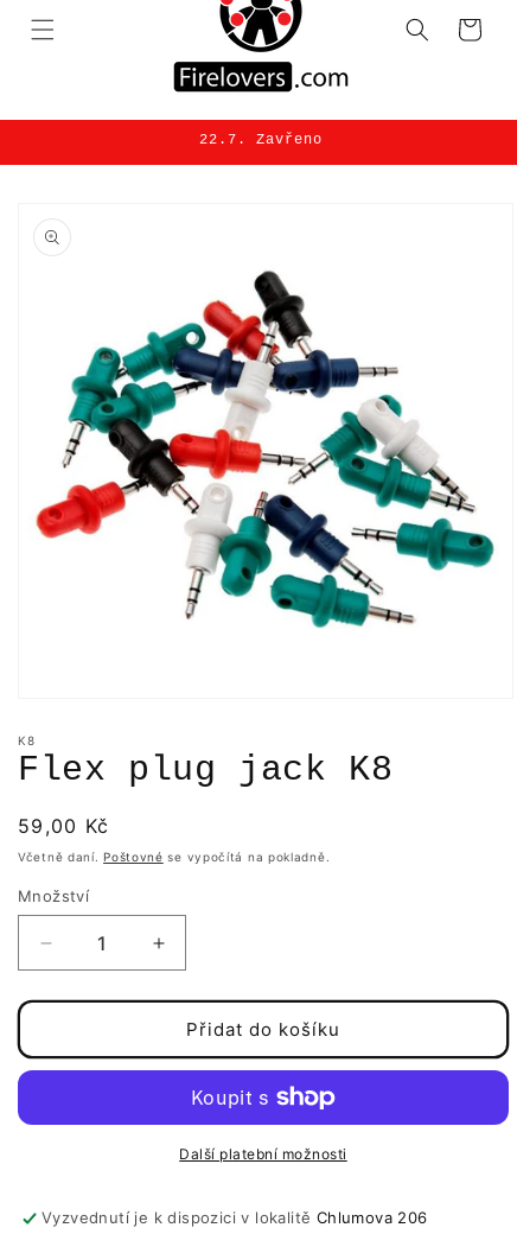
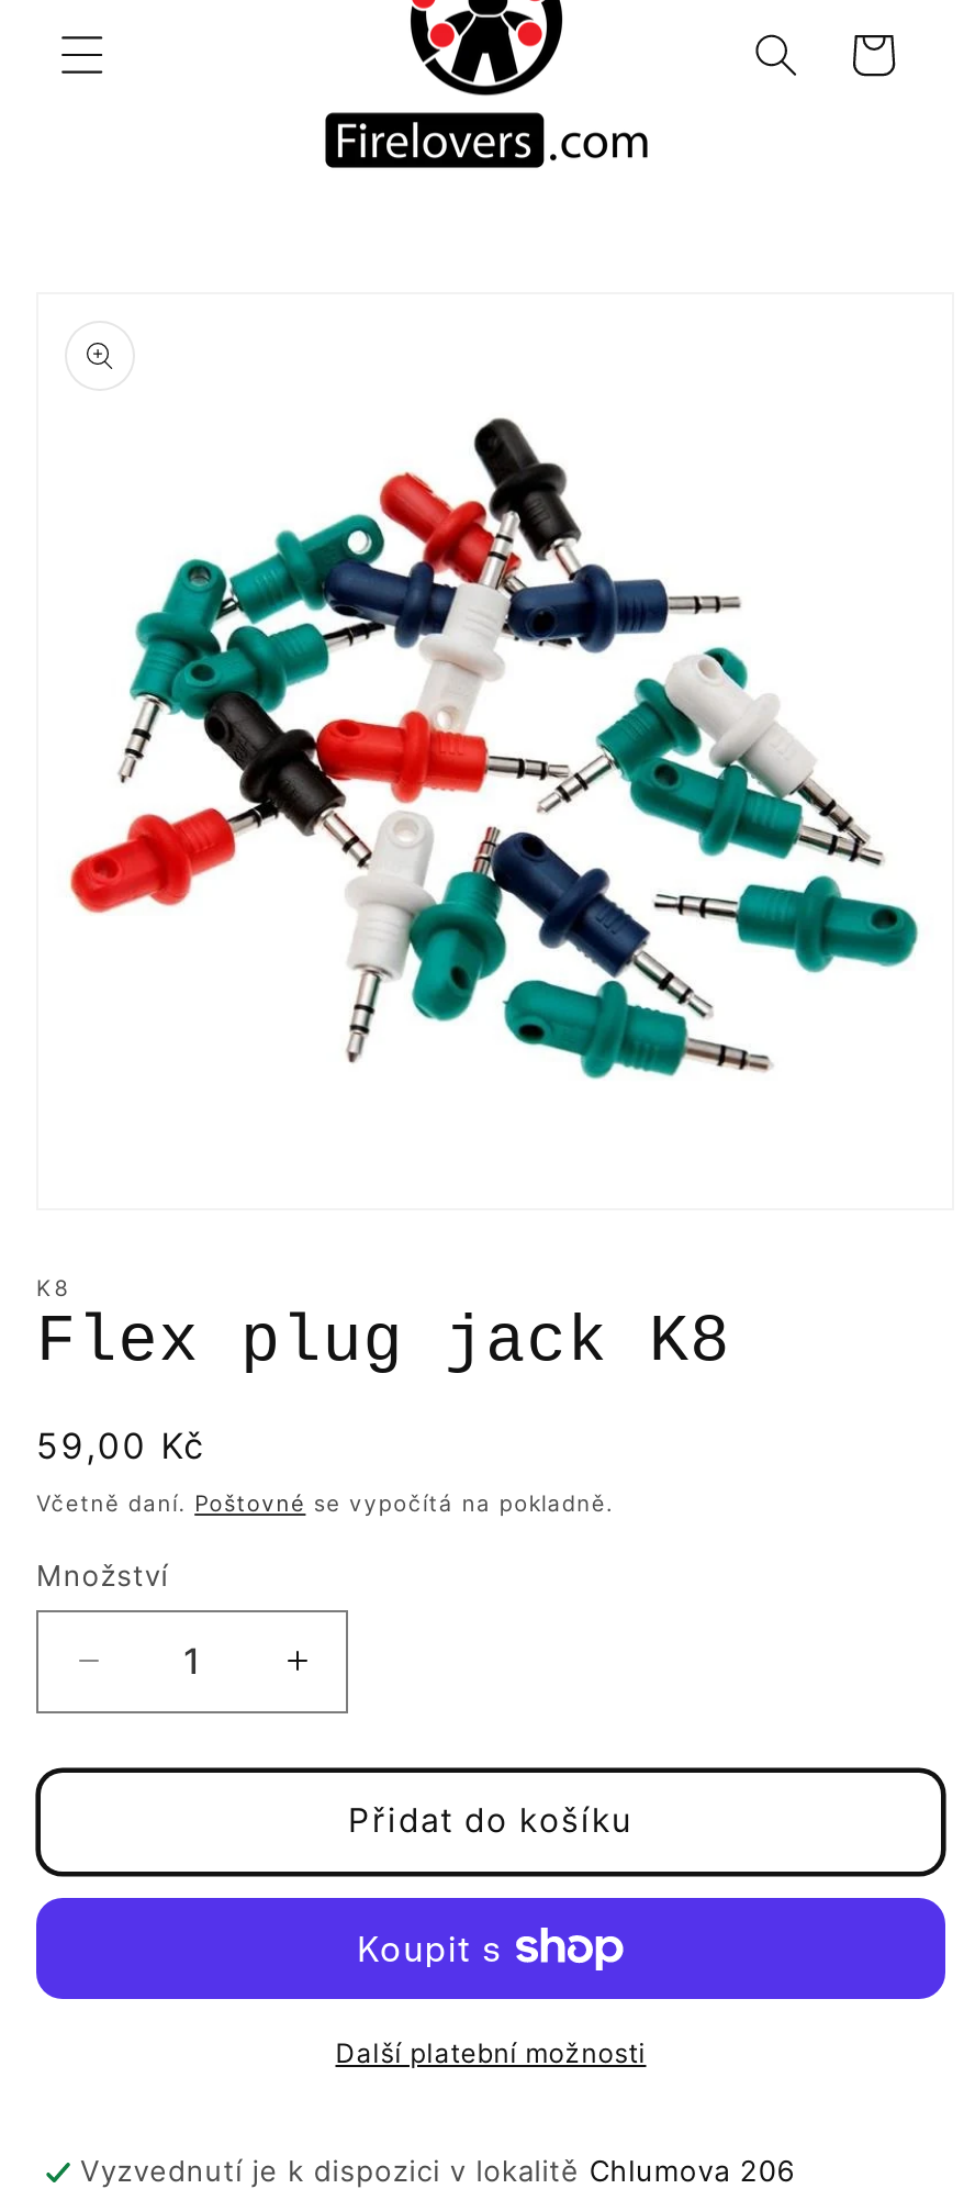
- 22.7. Zavřeno
